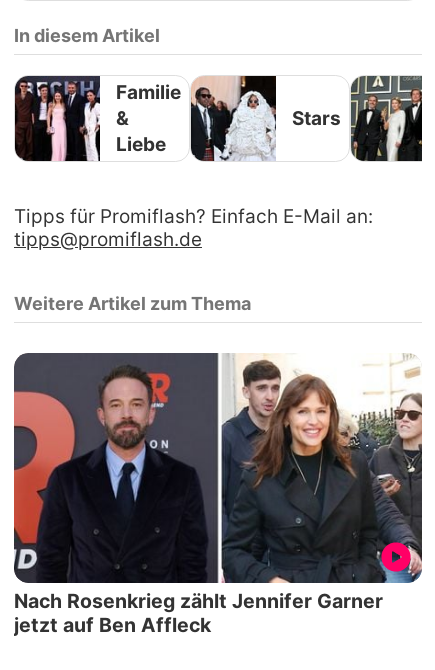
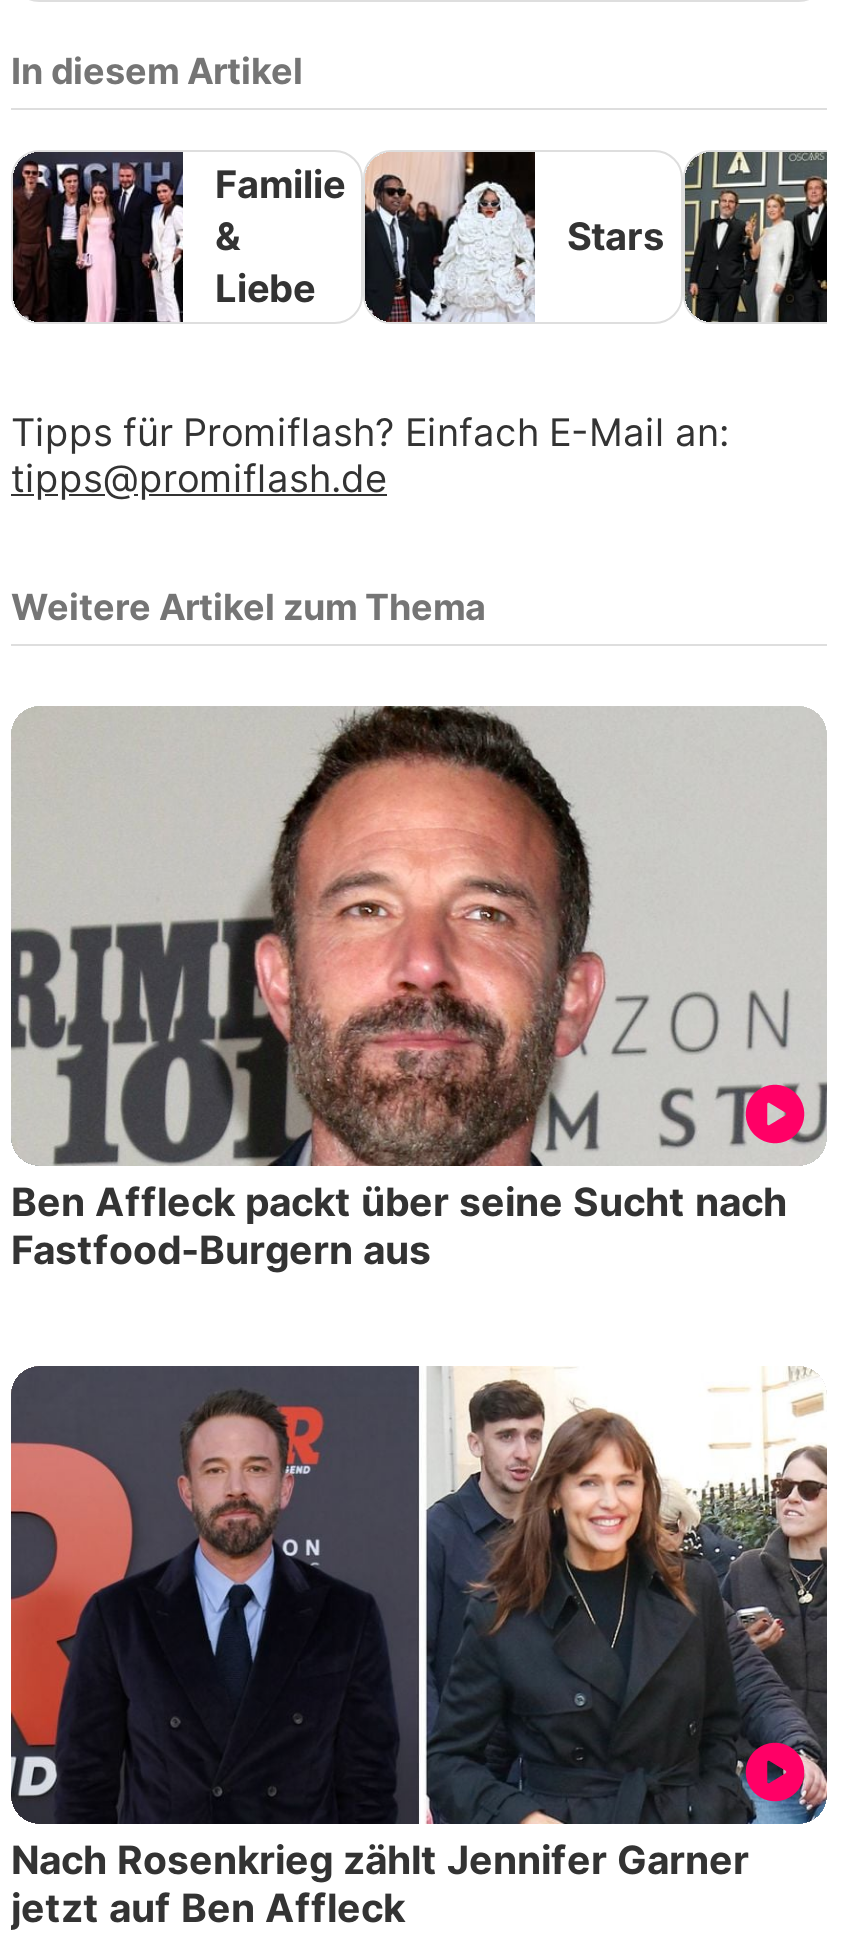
+ [image]
+ Ben Affleck packt über seine Sucht nach
+ Fastfood-Burgern aus
